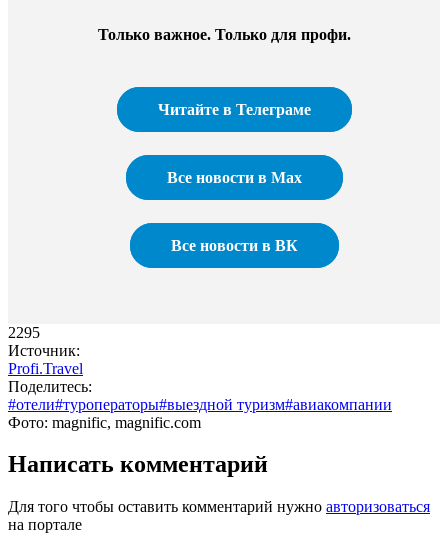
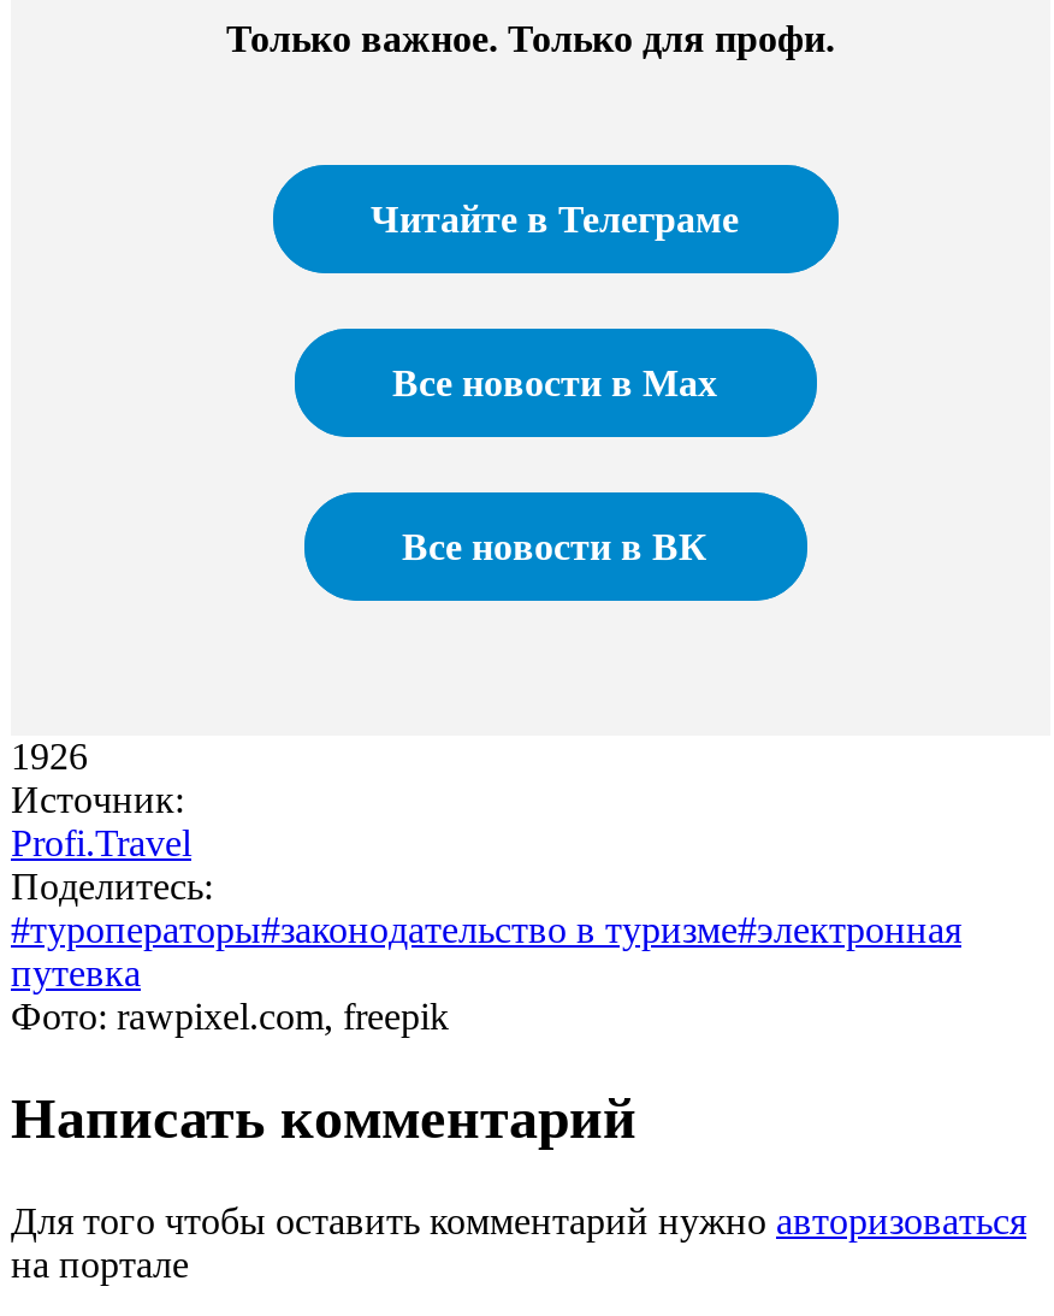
- 2295
+ 1926

- #отели#туроператоры#выездной туризм#авиакомпании
- Фото: magnific, magnific.com
+ #туроператоры#законодательство в туризме#электронная
+ путевка
+ Фото: rawpixel.com, freepik
